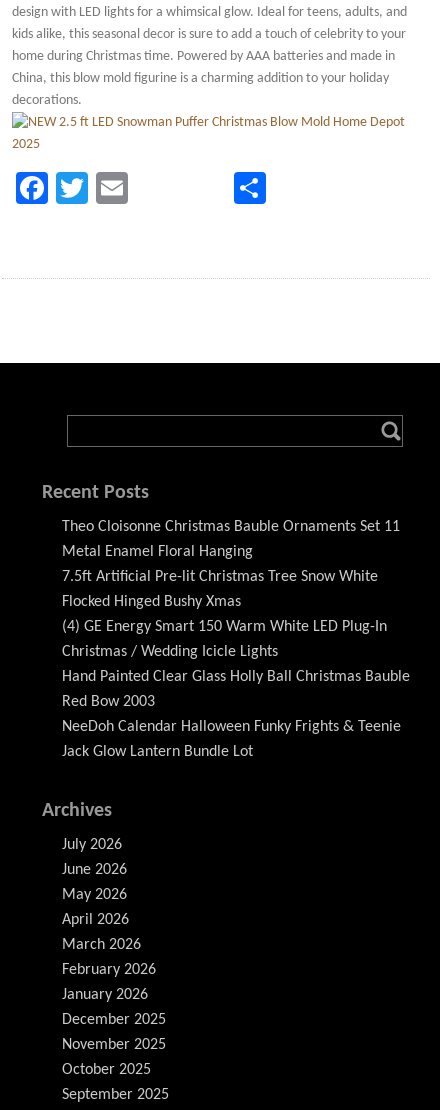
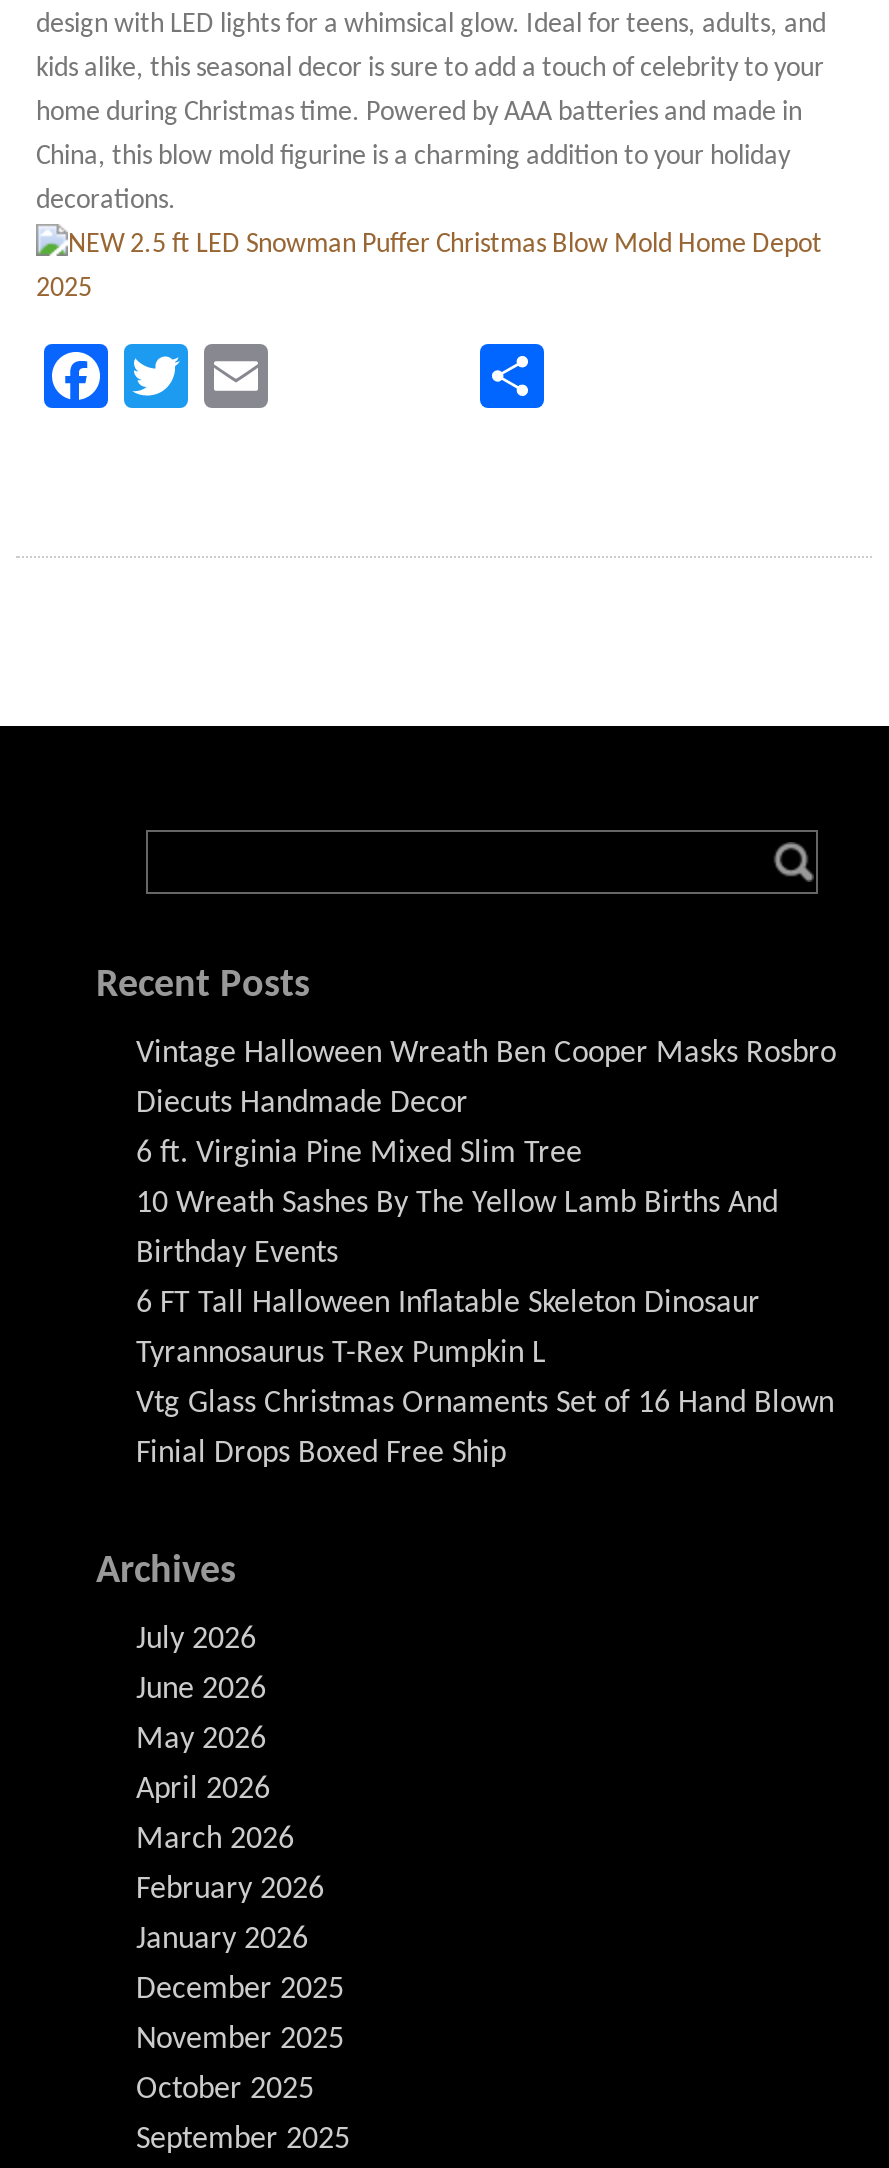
- Theo Cloisonne Christmas Bauble Ornaments Set 11
- Metal Enamel Floral Hanging
- 7.5ft Artificial Pre-lit Christmas Tree Snow White
- Flocked Hinged Bushy Xmas
- (4) GE Energy Smart 150 Warm White LED Plug-In
- Christmas / Wedding Icicle Lights
- Hand Painted Clear Glass Holly Ball Christmas Bauble
- Red Bow 2003
- NeeDoh Calendar Halloween Funky Frights & Teenie
- Jack Glow Lantern Bundle Lot
+ Vintage Halloween Wreath Ben Cooper Masks Rosbro
+ Diecuts Handmade Decor
+ 6 ft. Virginia Pine Mixed Slim Tree
+ 10 Wreath Sashes By The Yellow Lamb Births And
+ Birthday Events
+ 6 FT Tall Halloween Inflatable Skeleton Dinosaur
+ Tyrannosaurus T-Rex Pumpkin L
+ Vtg Glass Christmas Ornaments Set of 16 Hand Blown
+ Finial Drops Boxed Free Ship
